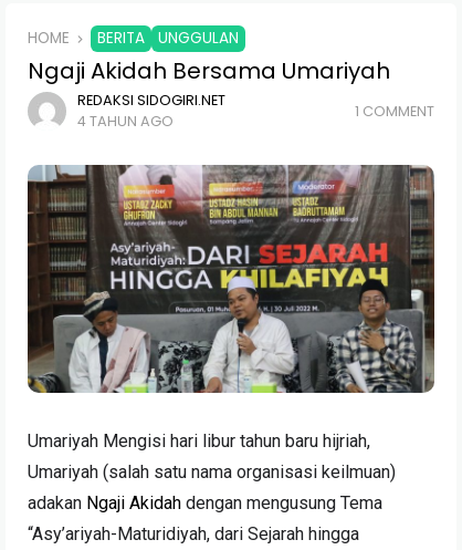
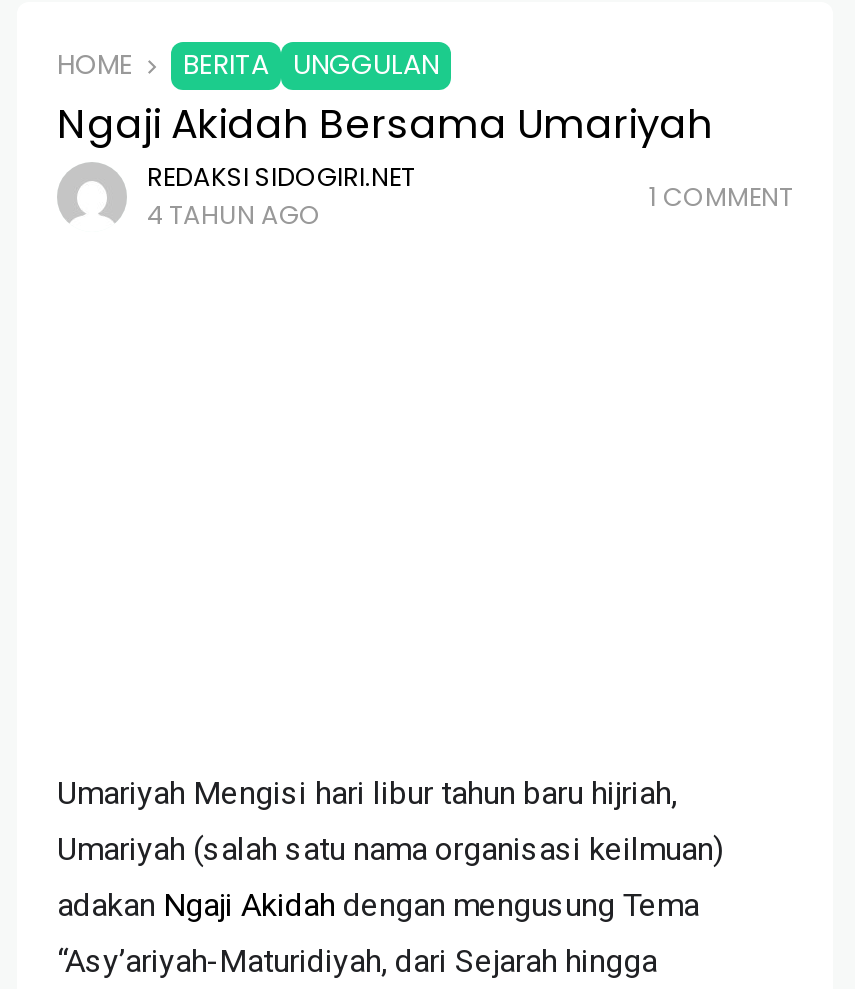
- [image]
